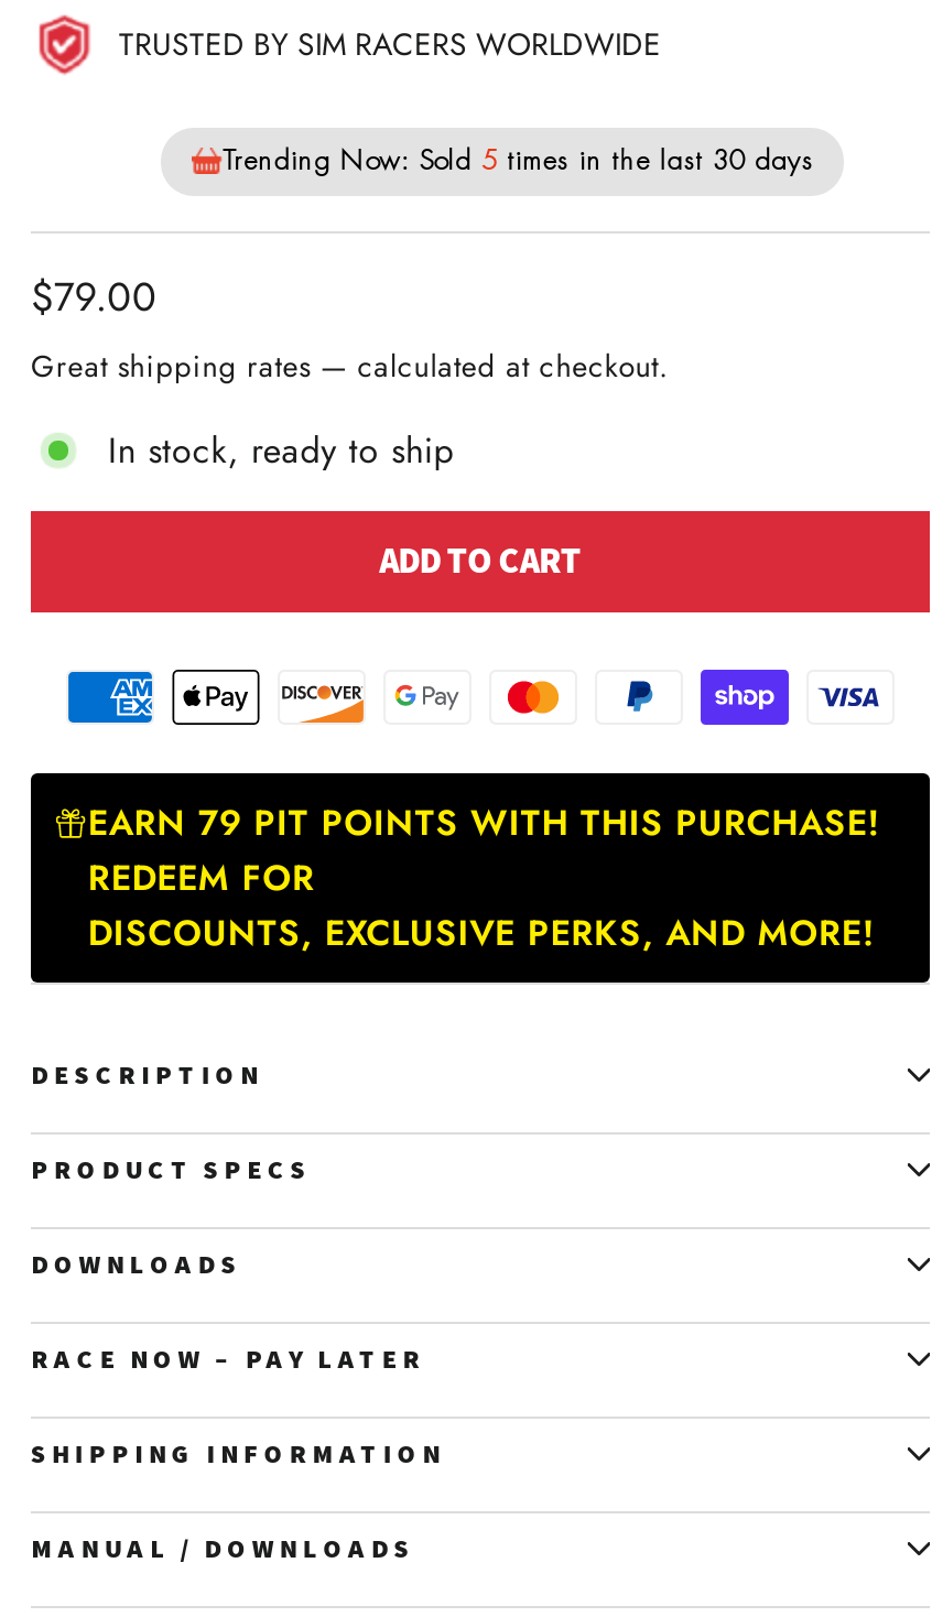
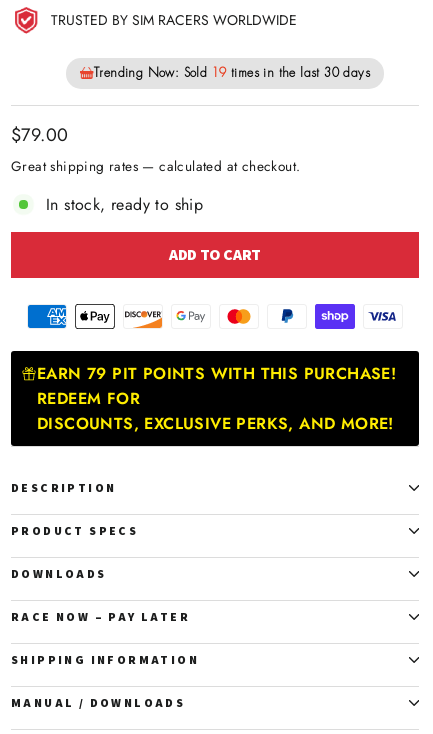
- Trending Now: Sold 5 times in the last 30 days
+ Trending Now: Sold 19 times in the last 30 days
